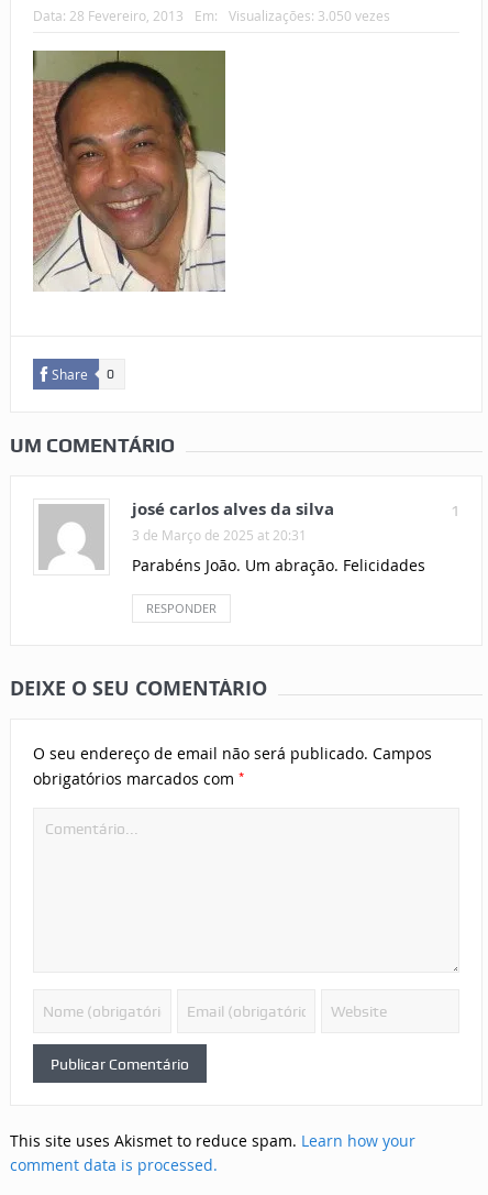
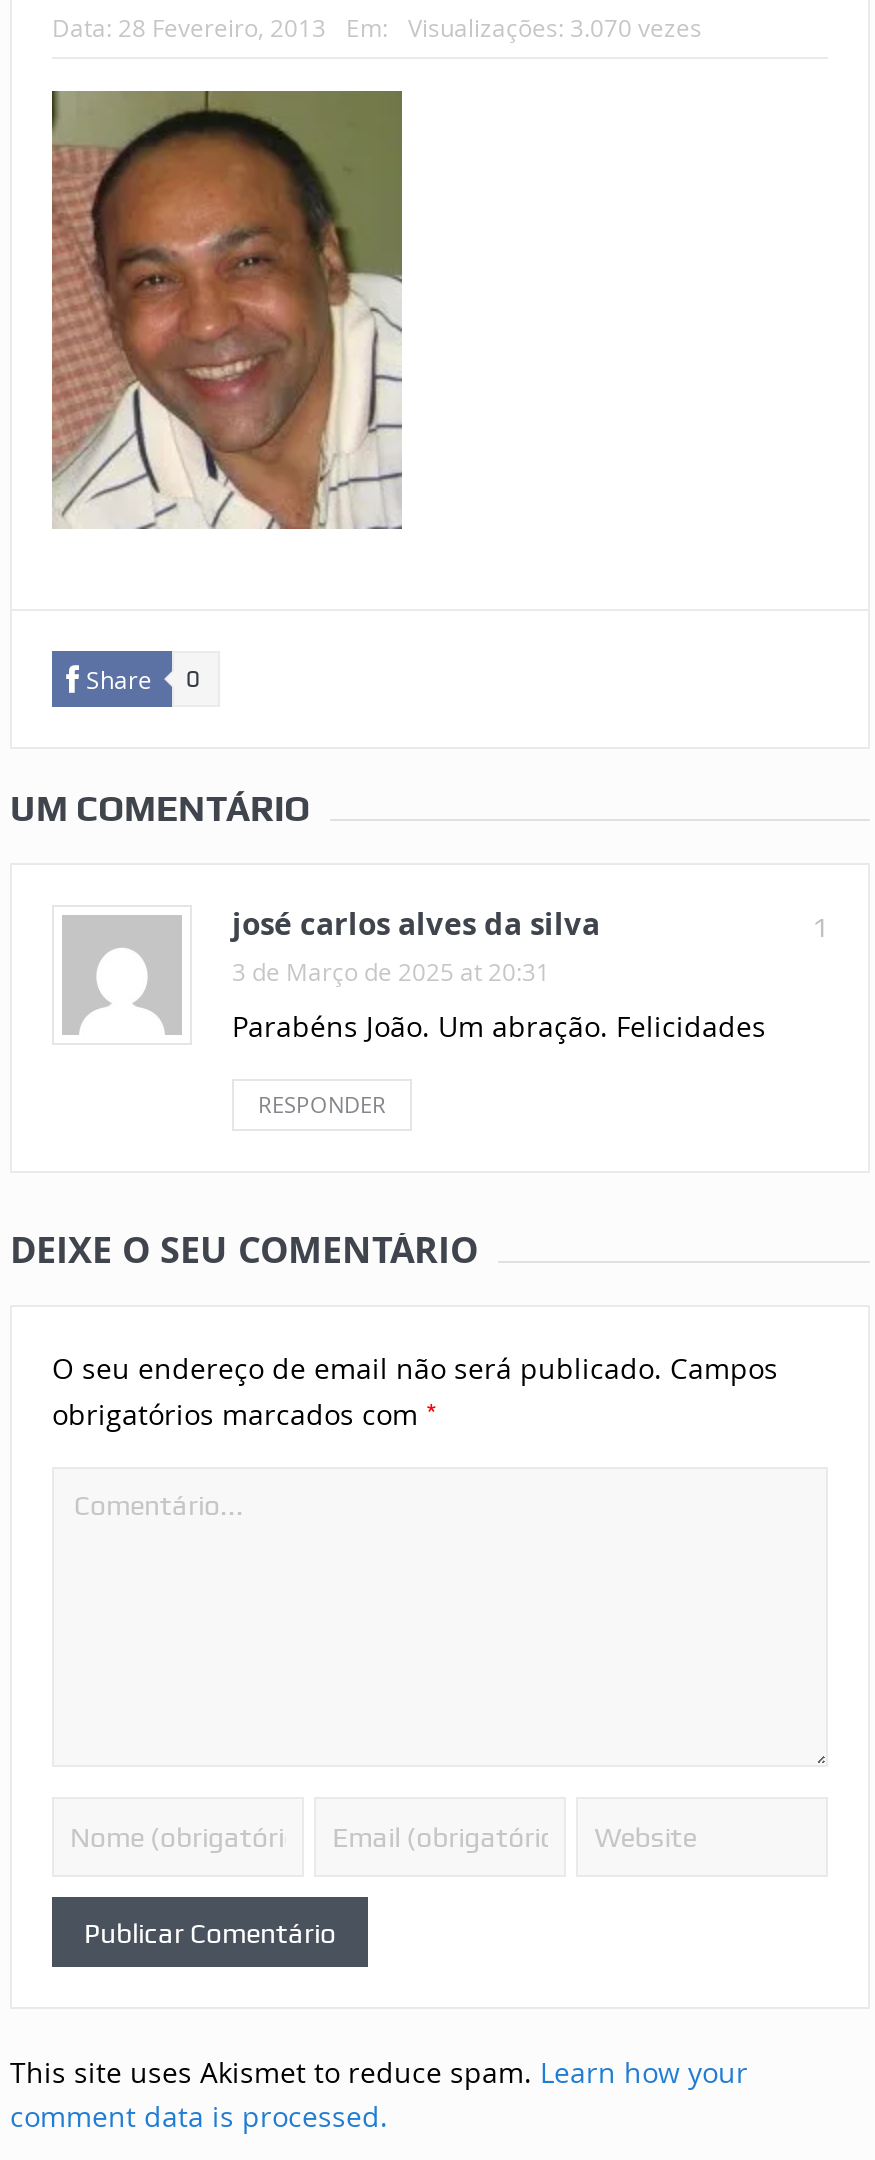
- Visualizações: 3.050 vezes
+ Visualizações: 3.070 vezes
